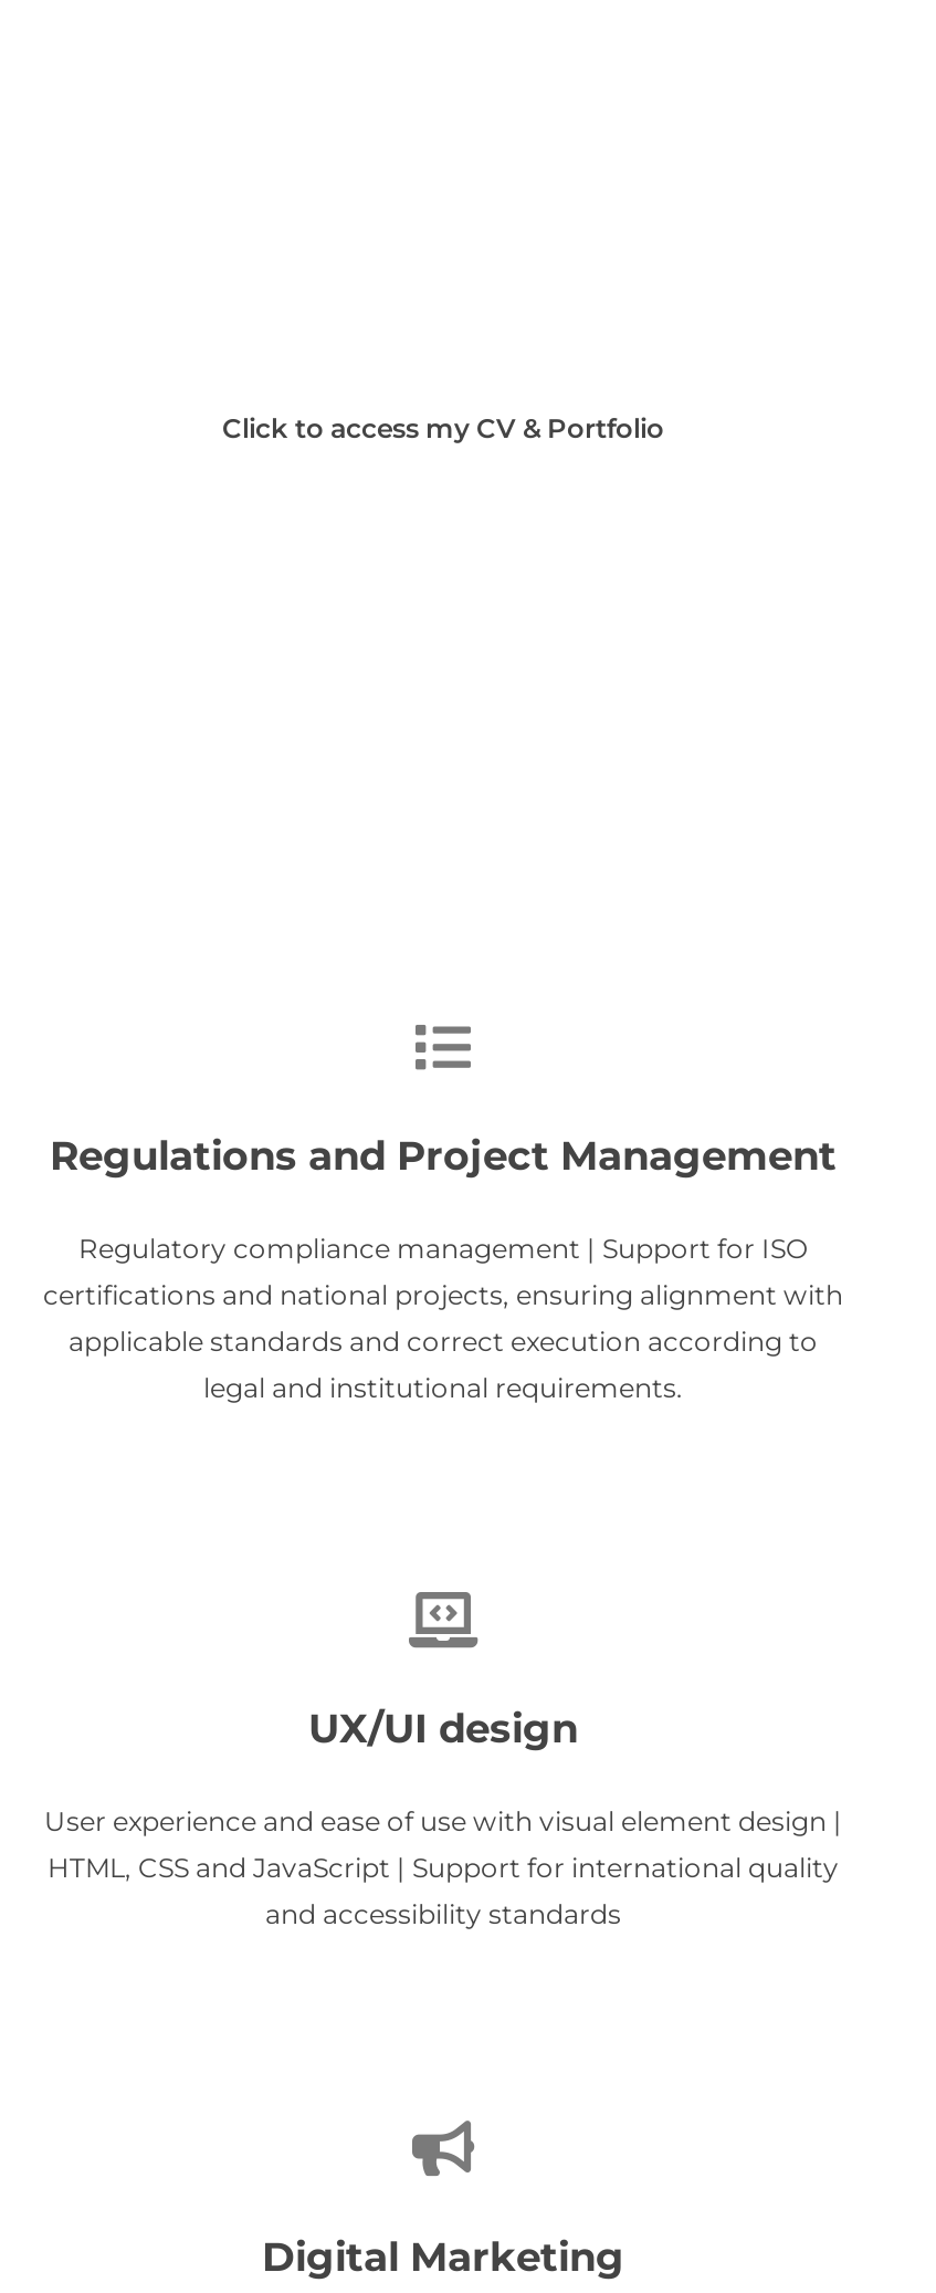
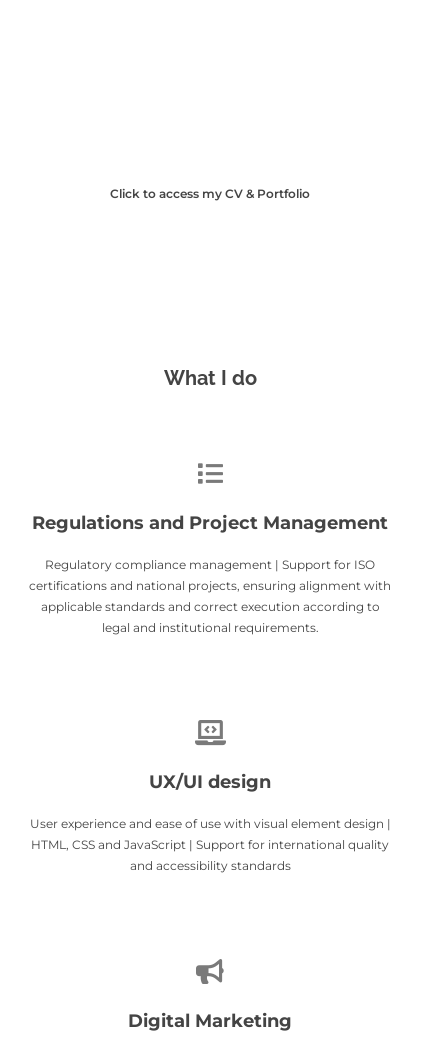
+ What I do
